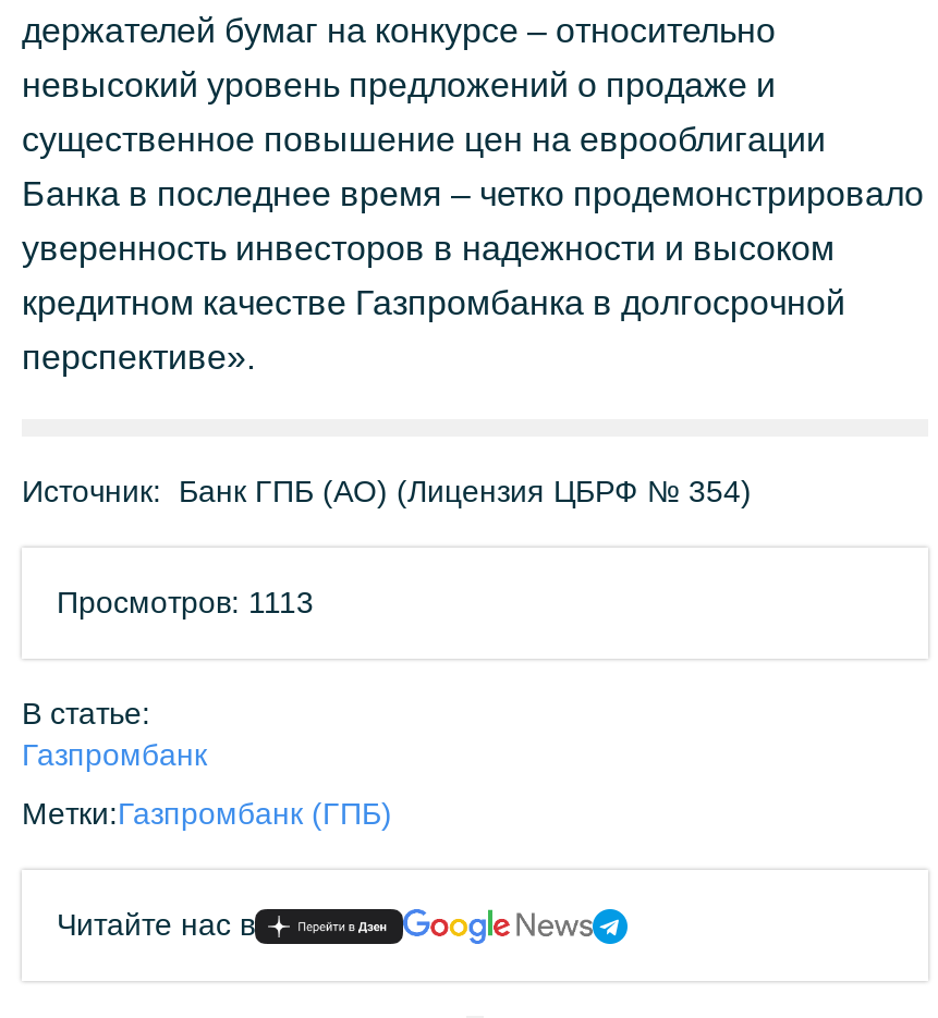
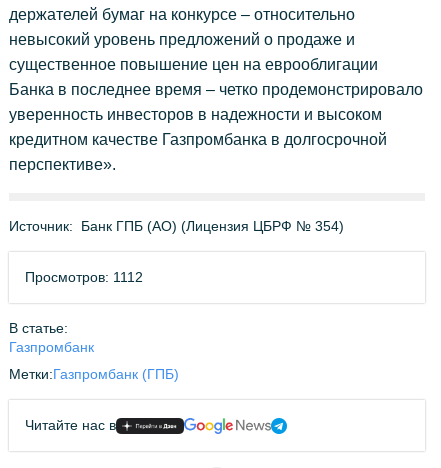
- Просмотров: 1113
+ Просмотров: 1112
